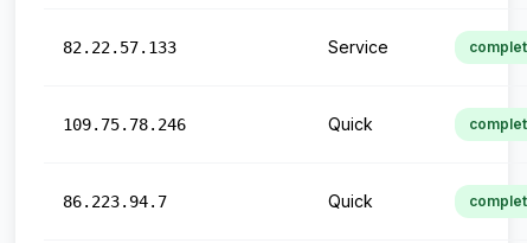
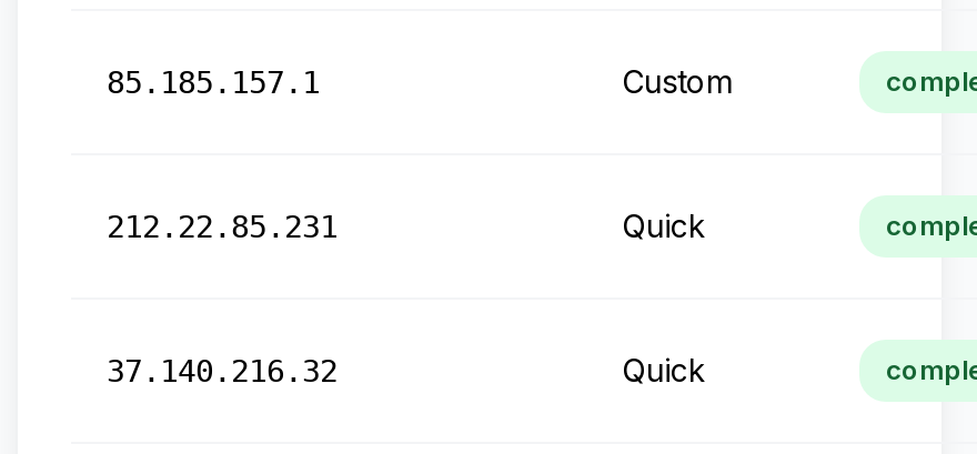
- 82.22.57.133
- Service
+ 85.185.157.1
+ Custom

- 109.75.78.246
+ 212.22.85.231

- 86.223.94.7
+ 37.140.216.32
